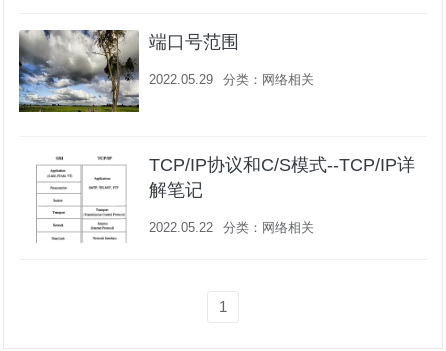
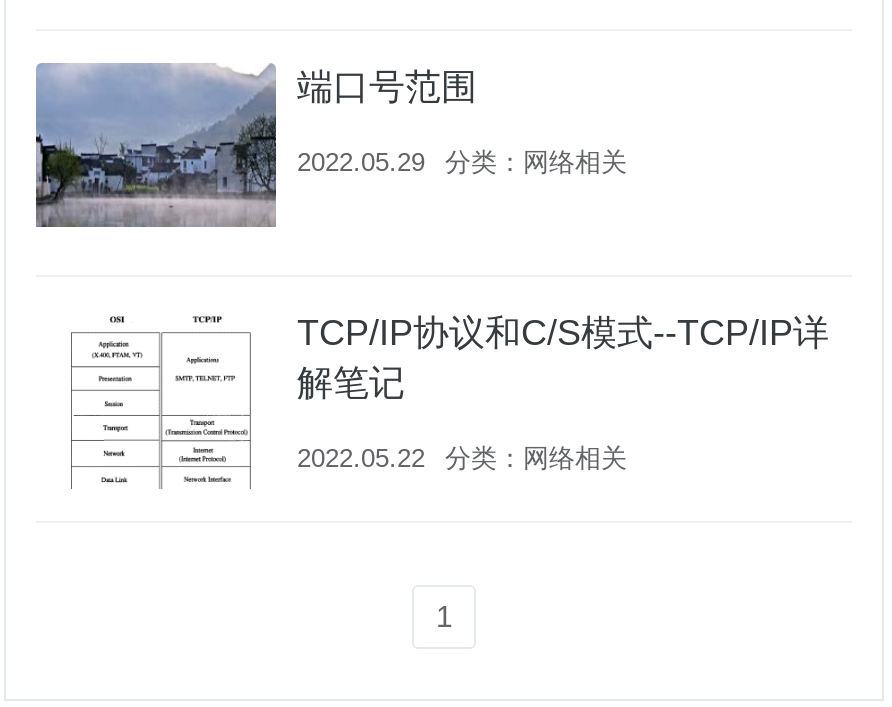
- [image]
+ [image]
